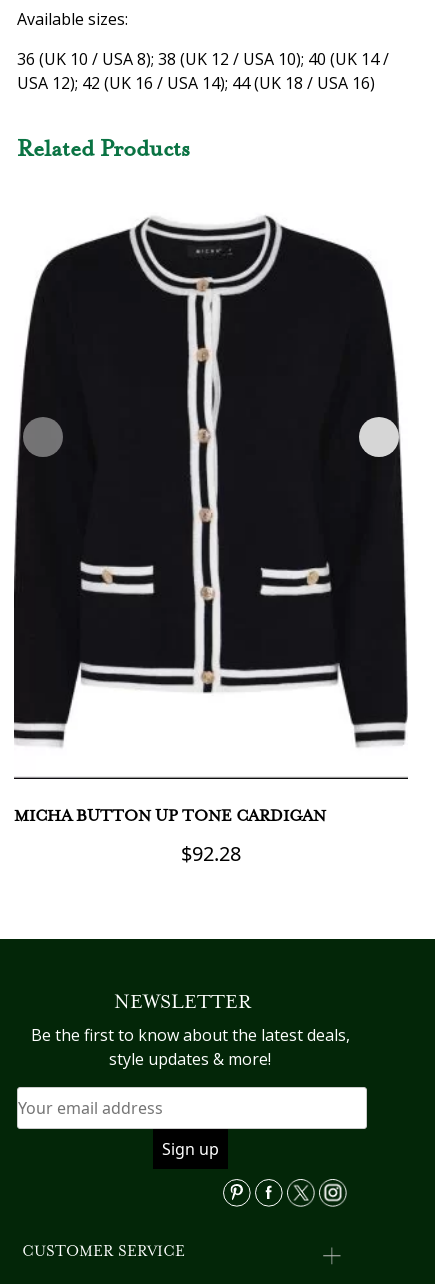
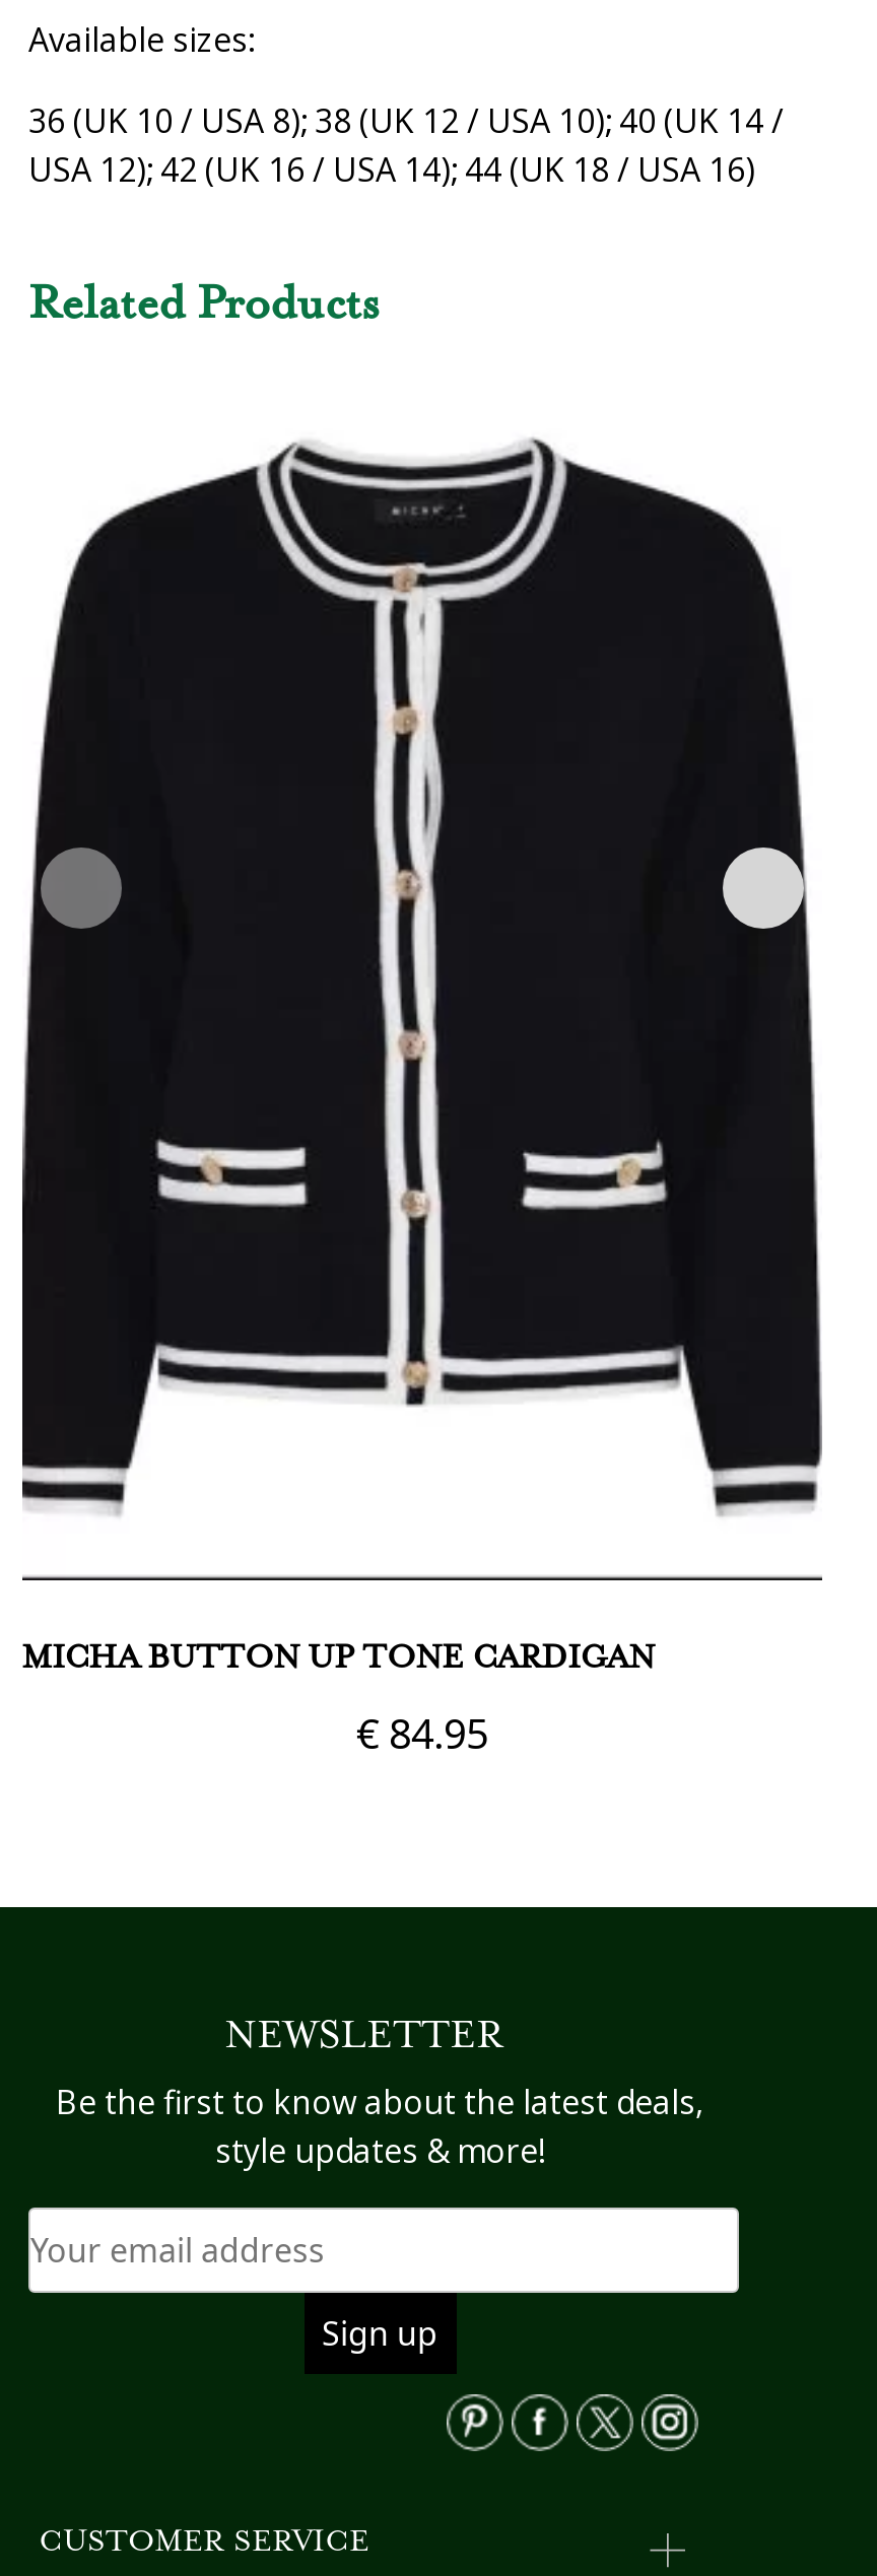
- $92.28
+ €84.95
